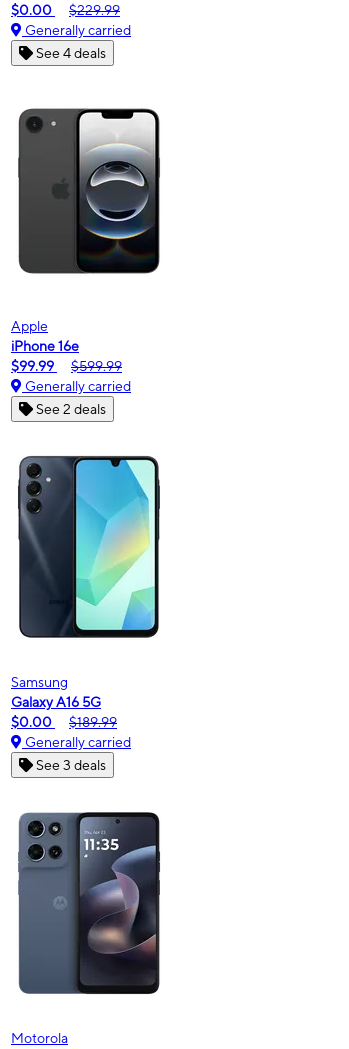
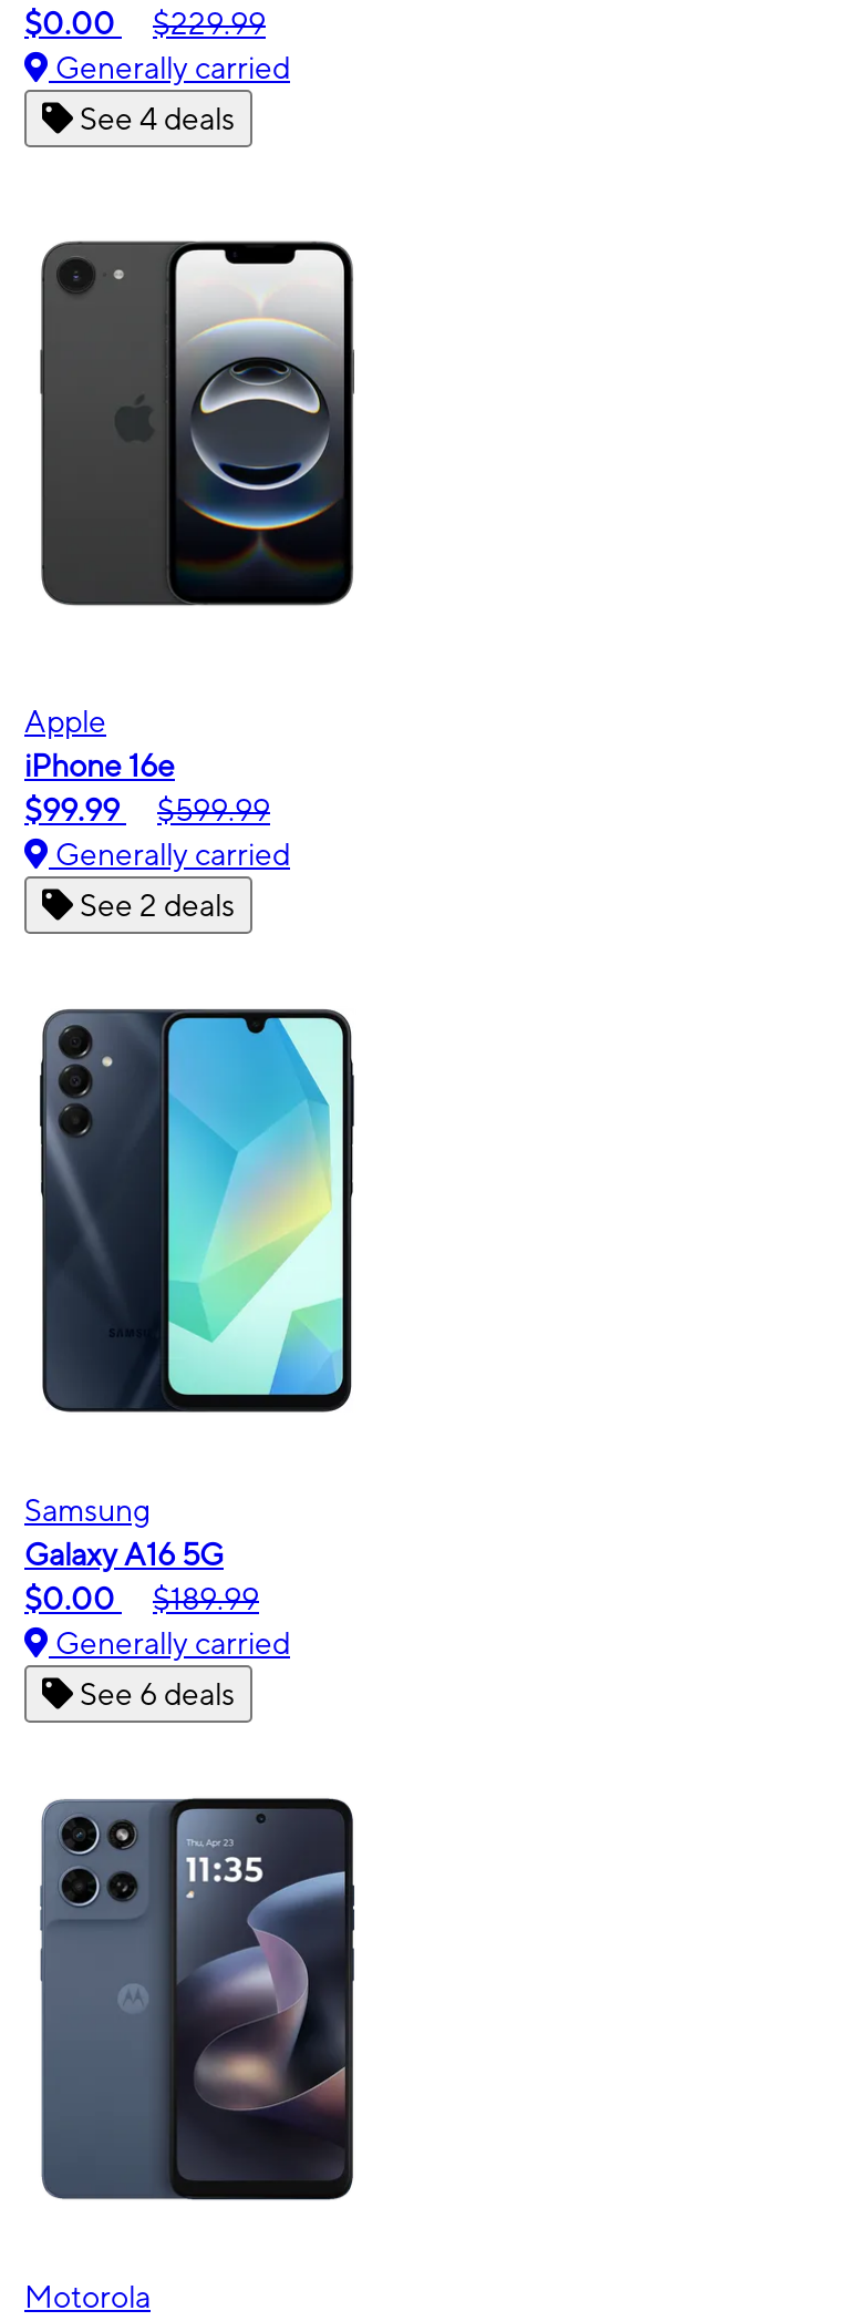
- See 3 deals
+ See 6 deals
